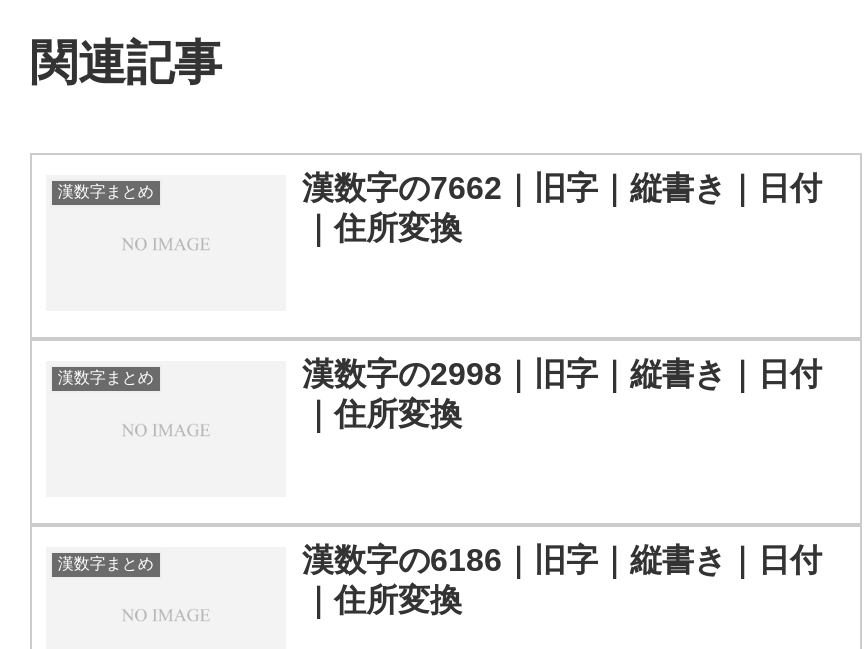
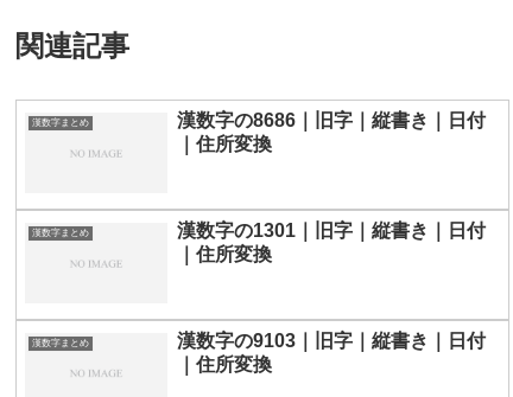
- 漢数字の7662｜旧字｜縦書き｜日付
+ 漢数字の8686｜旧字｜縦書き｜日付

- 漢数字の2998｜旧字｜縦書き｜日付
+ 漢数字の1301｜旧字｜縦書き｜日付

- 漢数字の6186｜旧字｜縦書き｜日付
+ 漢数字の9103｜旧字｜縦書き｜日付
